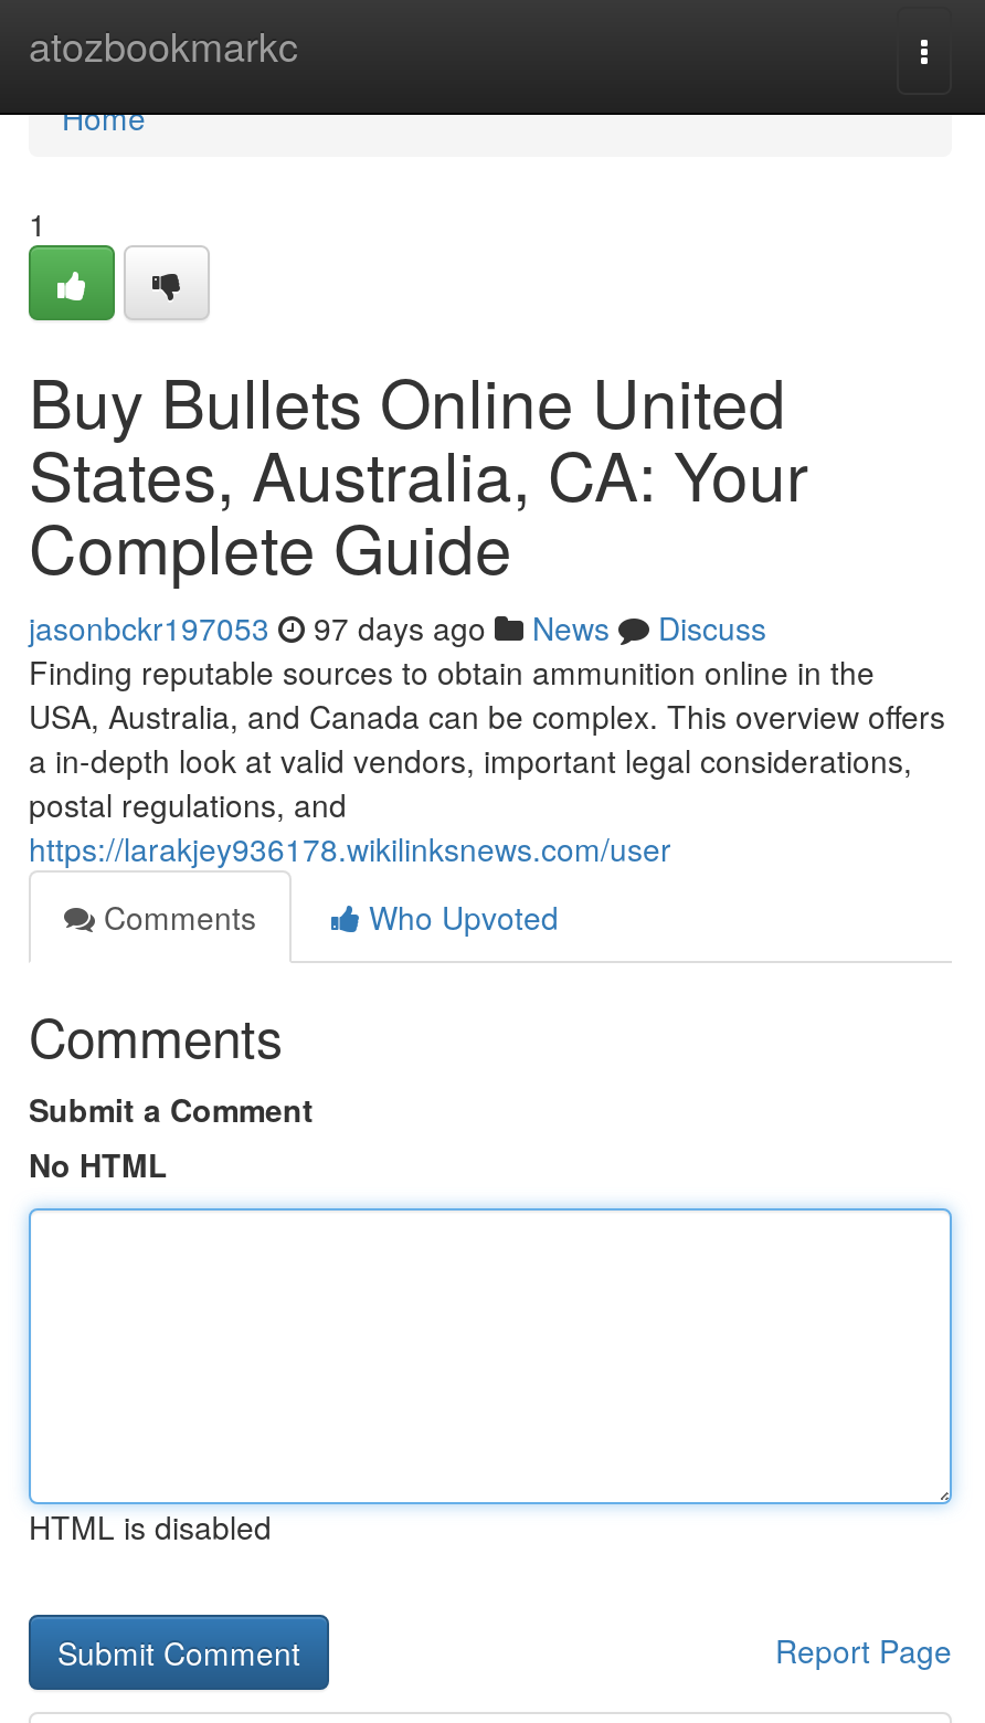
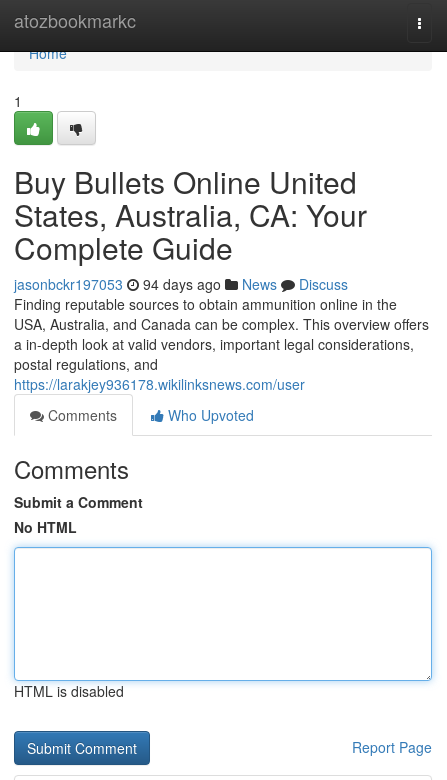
- jasonbckr197053 97 days ago News Discuss
+ jasonbckr197053 94 days ago News Discuss
